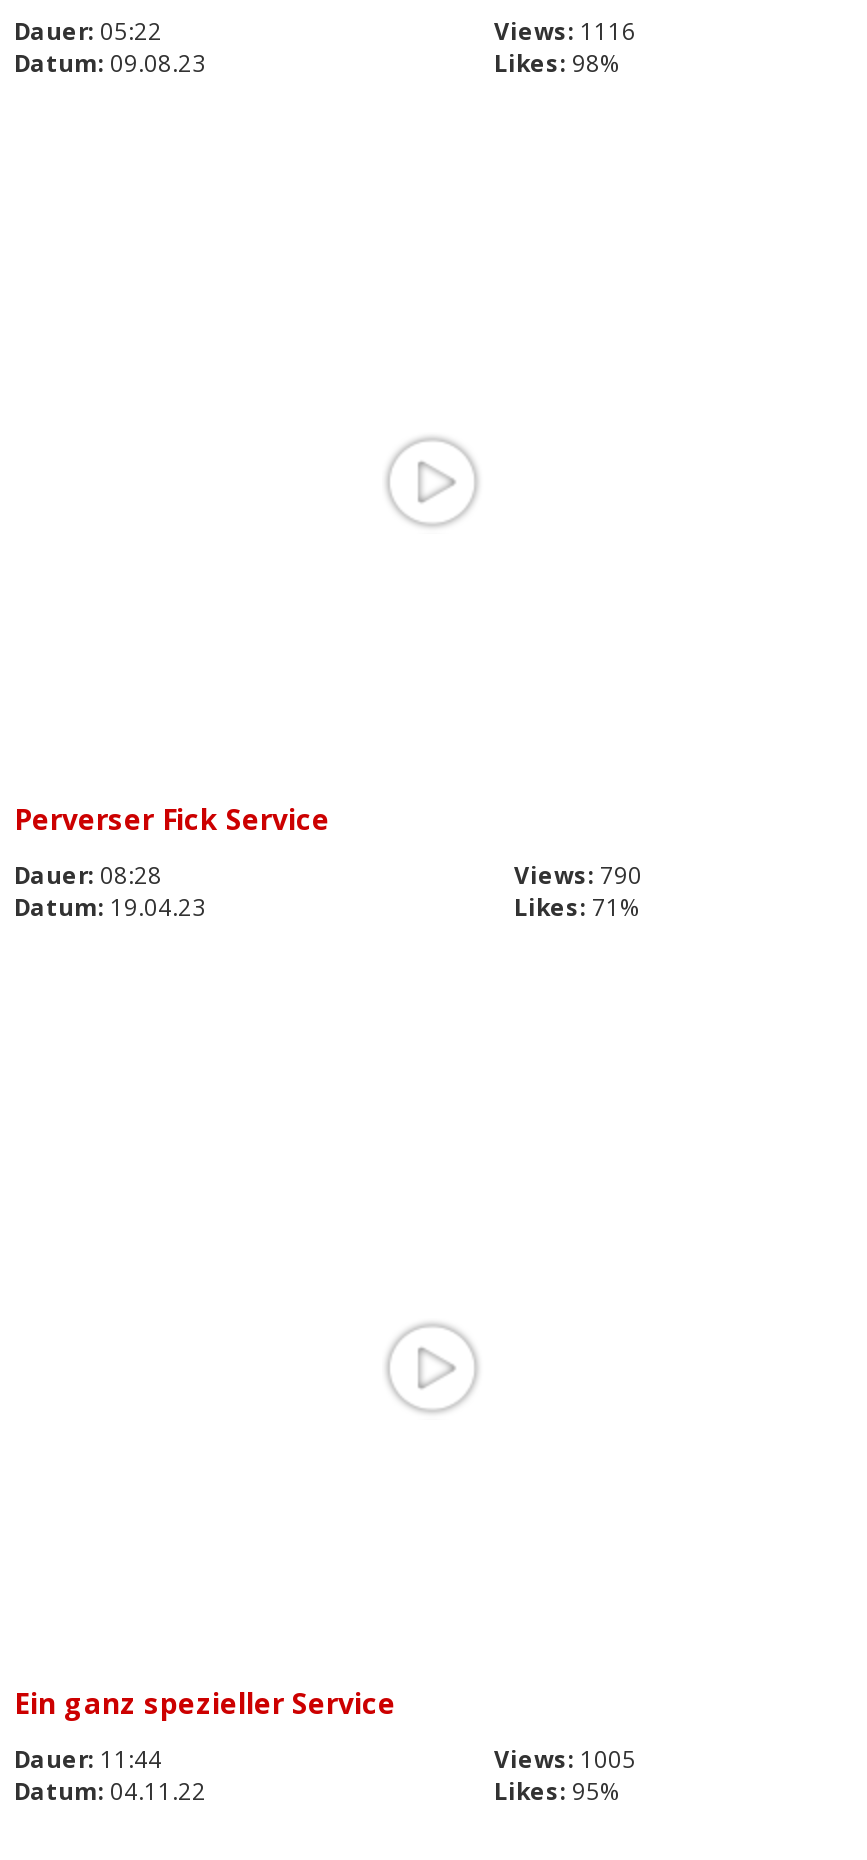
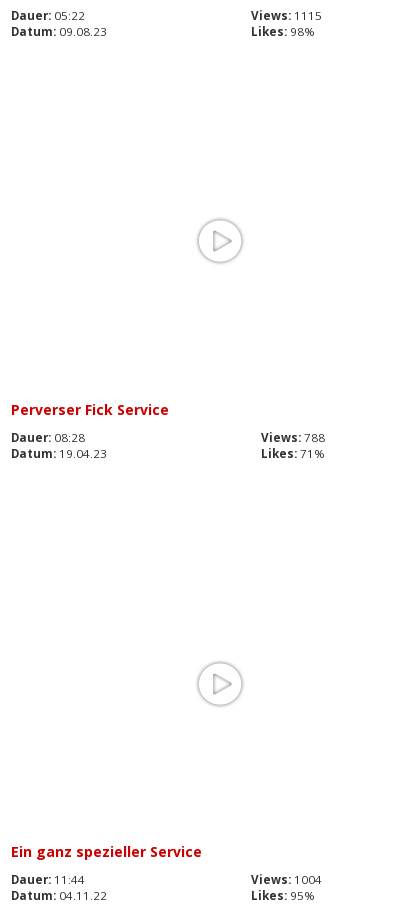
- Views: 1116
+ Views: 1115

- Views: 790
+ Views: 788

- Views: 1005
+ Views: 1004
